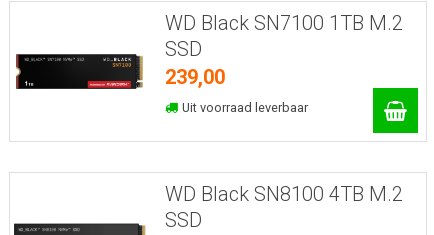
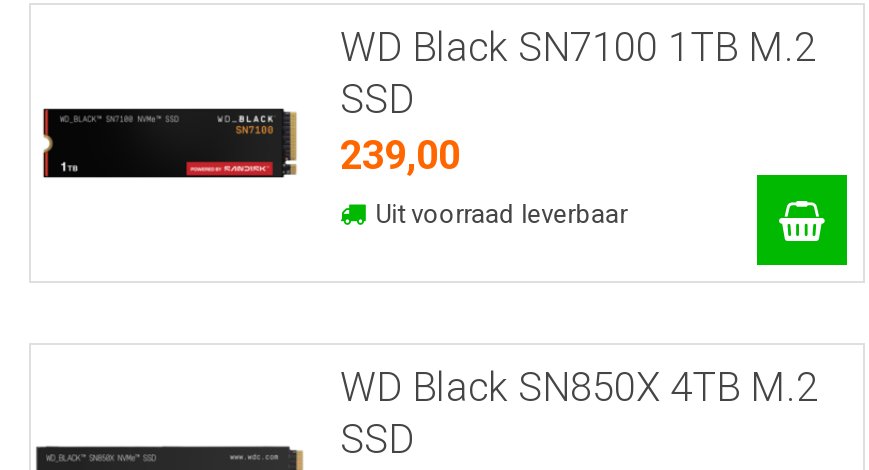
- WD Black SN8100 4TB M.2
+ WD Black SN850X 4TB M.2
